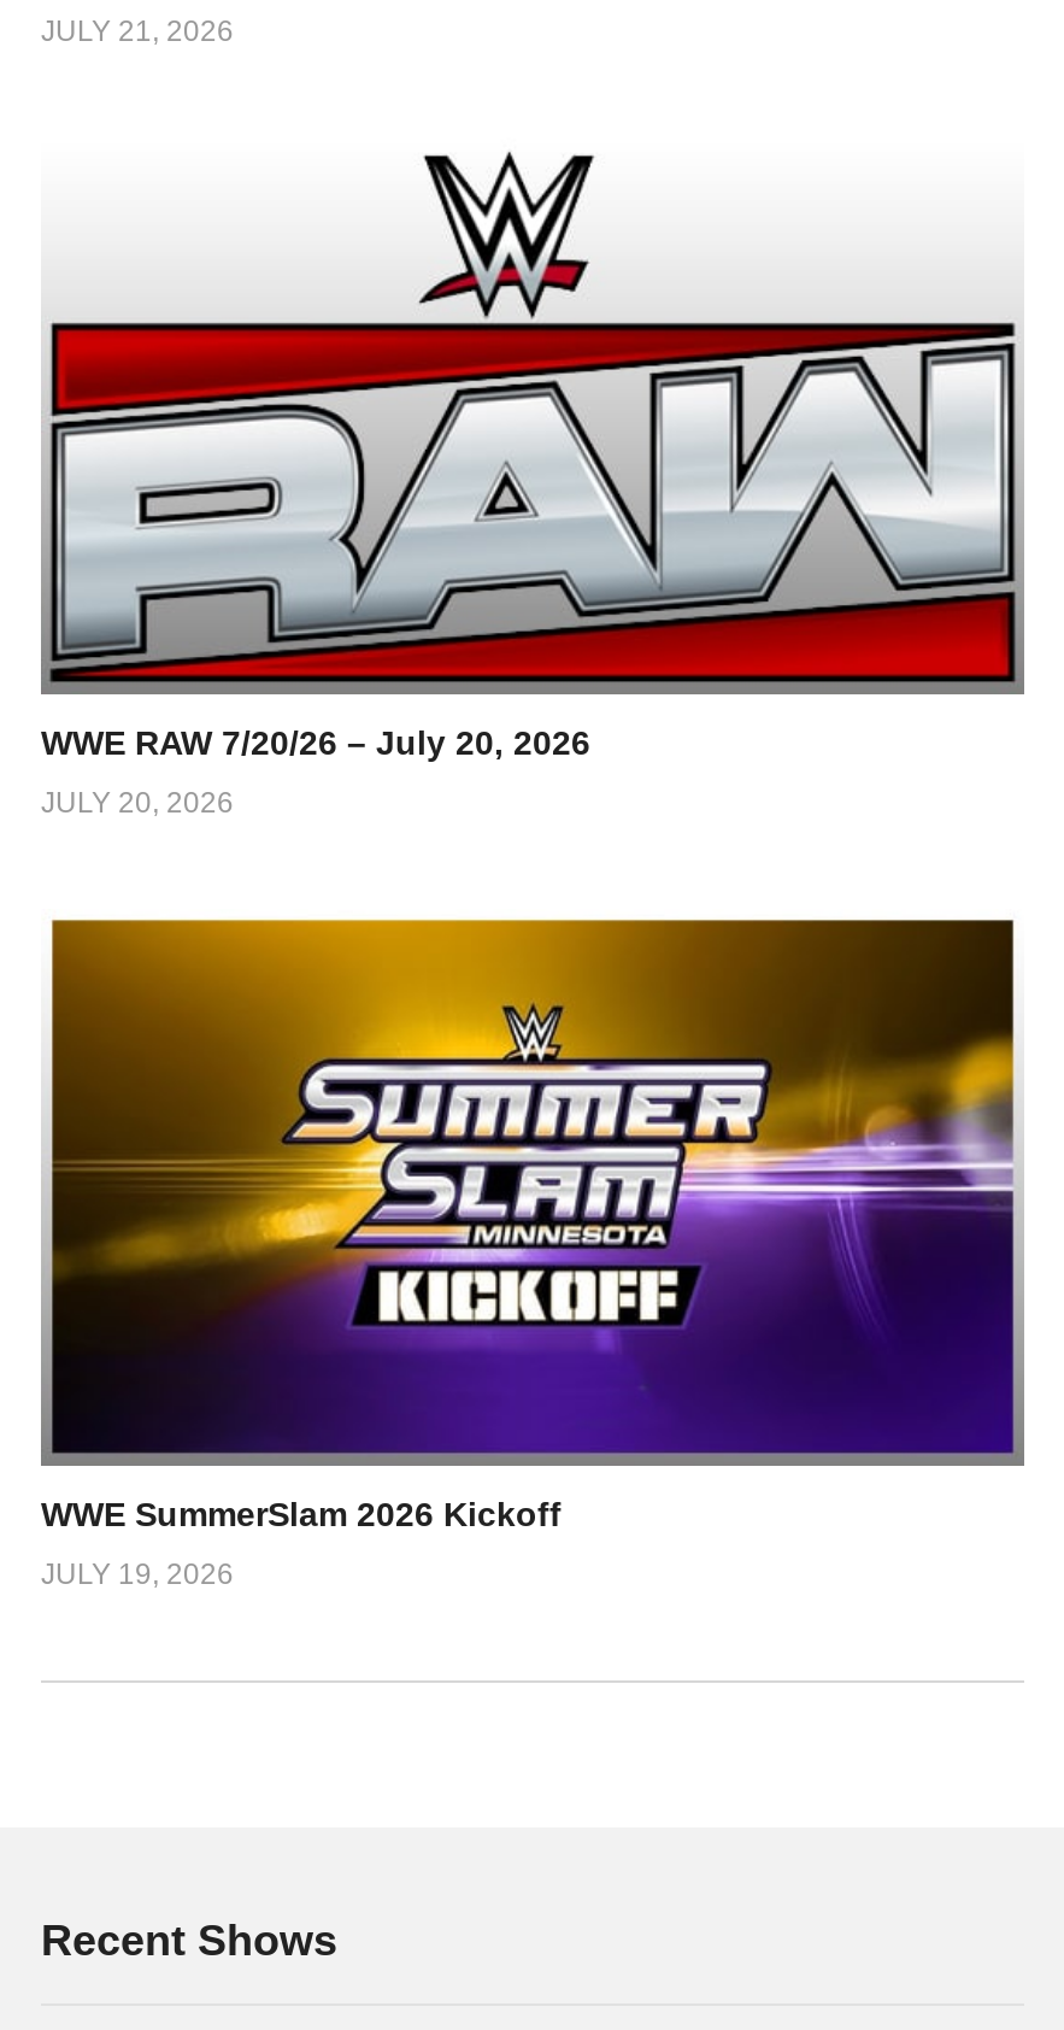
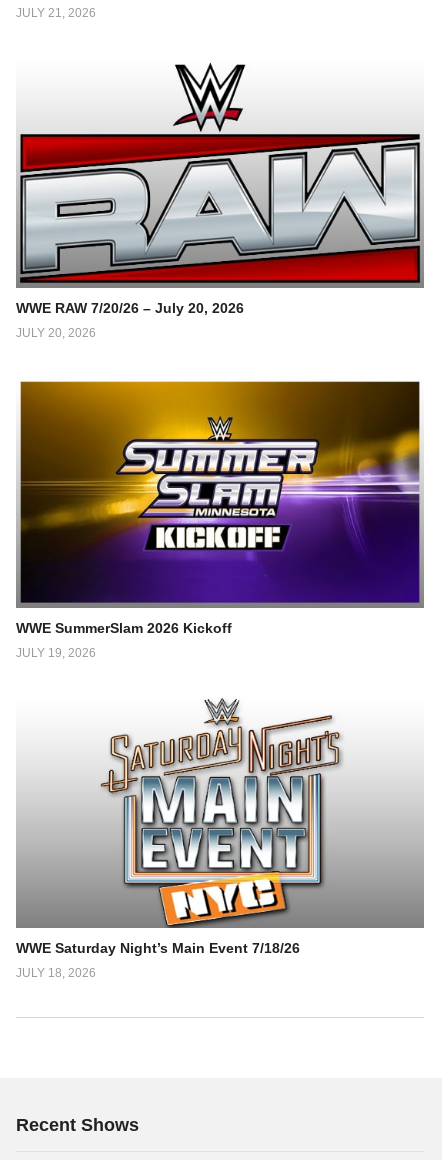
+ [image]
+ WWE Saturday Night’s Main Event 7/18/26
+ JULY 18, 2026
